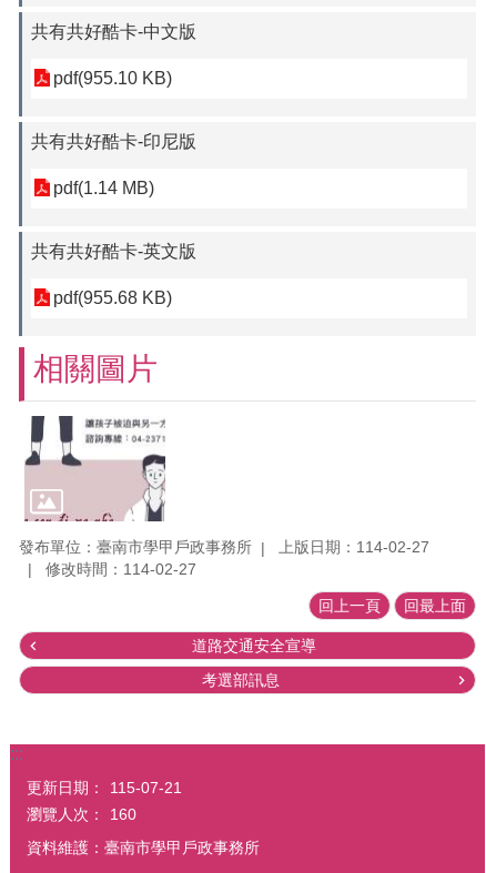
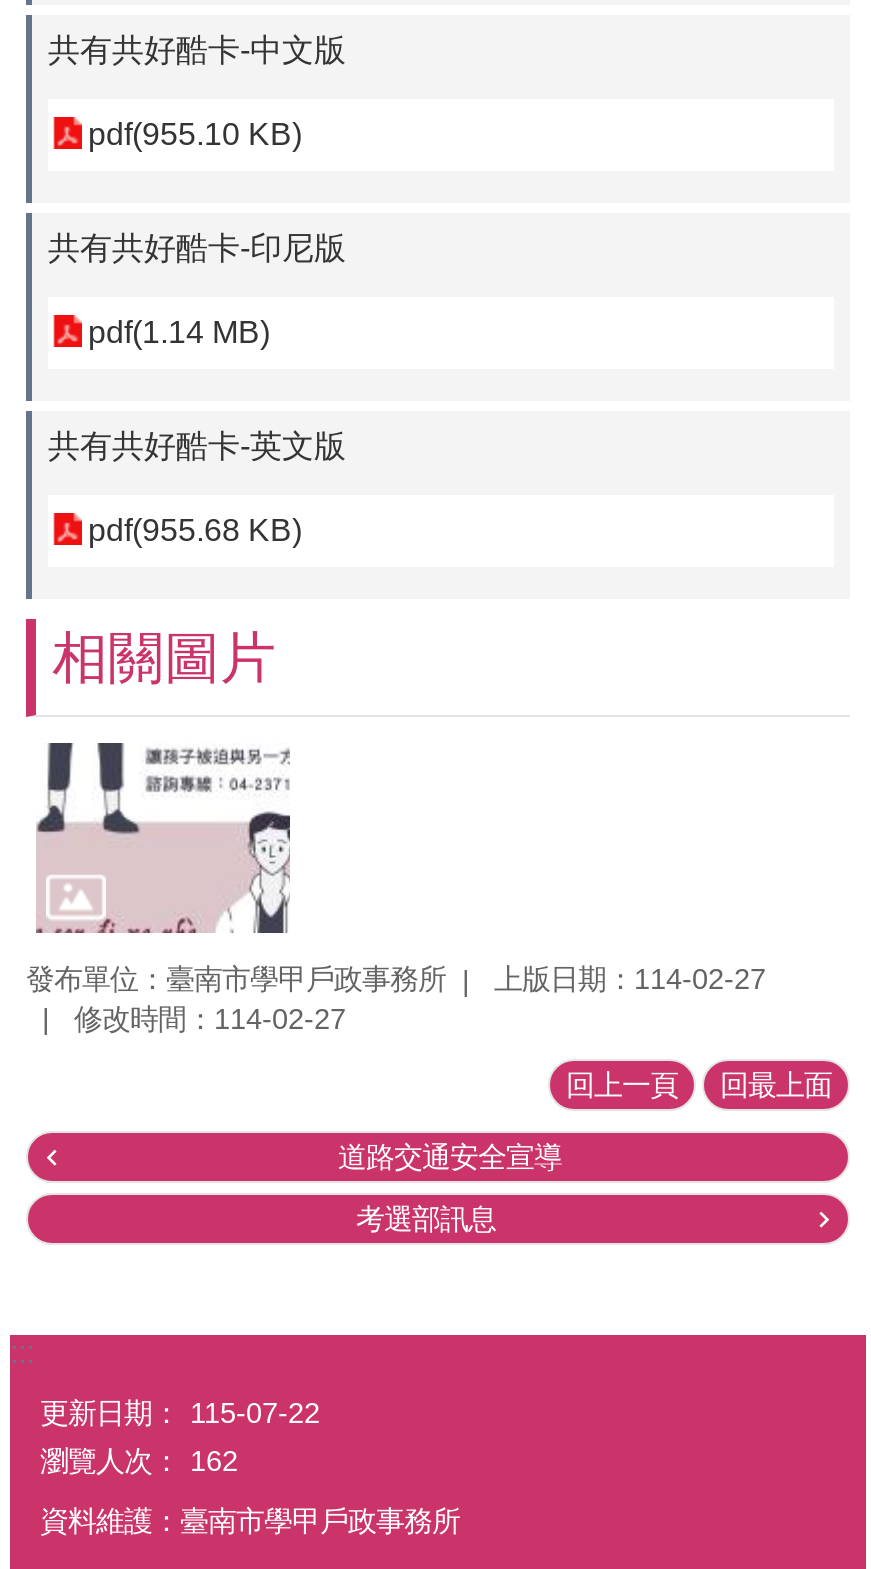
- 更新日期： 115-07-21
+ 更新日期： 115-07-22

- 瀏覽人次： 160
+ 瀏覽人次： 162
